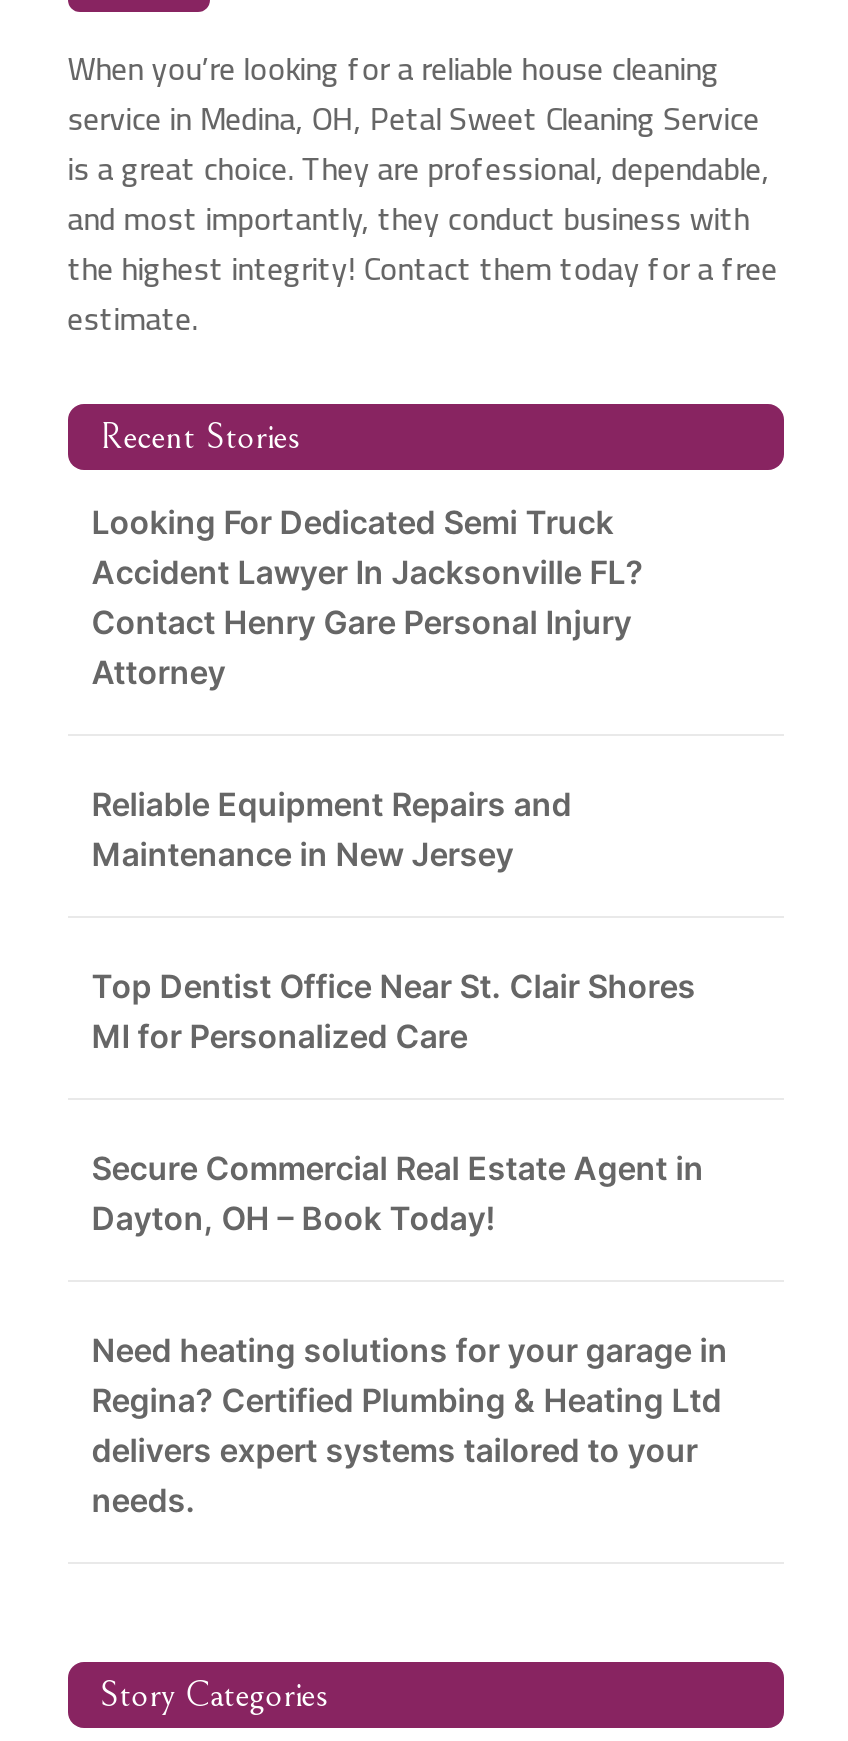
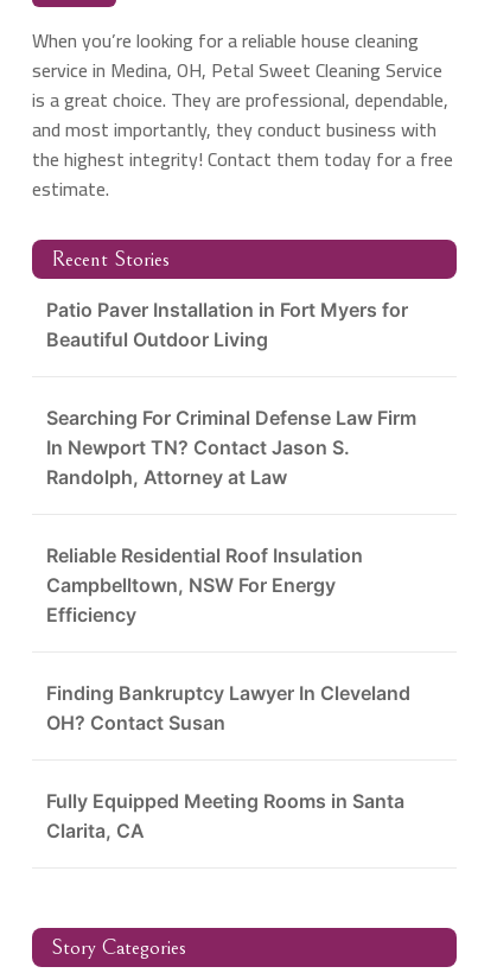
- Looking For Dedicated Semi Truck
- Accident Lawyer In Jacksonville FL?
- Contact Henry Gare Personal Injury
- Attorney
+ Patio Paver Installation in Fort Myers for
+ Beautiful Outdoor Living

- Reliable Equipment Repairs and
- Maintenance in New Jersey
+ Searching For Criminal Defense Law Firm
+ In Newport TN? Contact Jason S.
+ Randolph, Attorney at Law

- Top Dentist Office Near St. Clair Shores
- MI for Personalized Care
+ Reliable Residential Roof Insulation
+ Campbelltown, NSW For Energy
+ Efficiency

- Secure Commercial Real Estate Agent in
- Dayton, OH – Book Today!
+ Finding Bankruptcy Lawyer In Cleveland
+ OH? Contact Susan

- Need heating solutions for your garage in
- Regina? Certified Plumbing & Heating Ltd
- delivers expert systems tailored to your
- needs.
+ Fully Equipped Meeting Rooms in Santa
+ Clarita, CA
